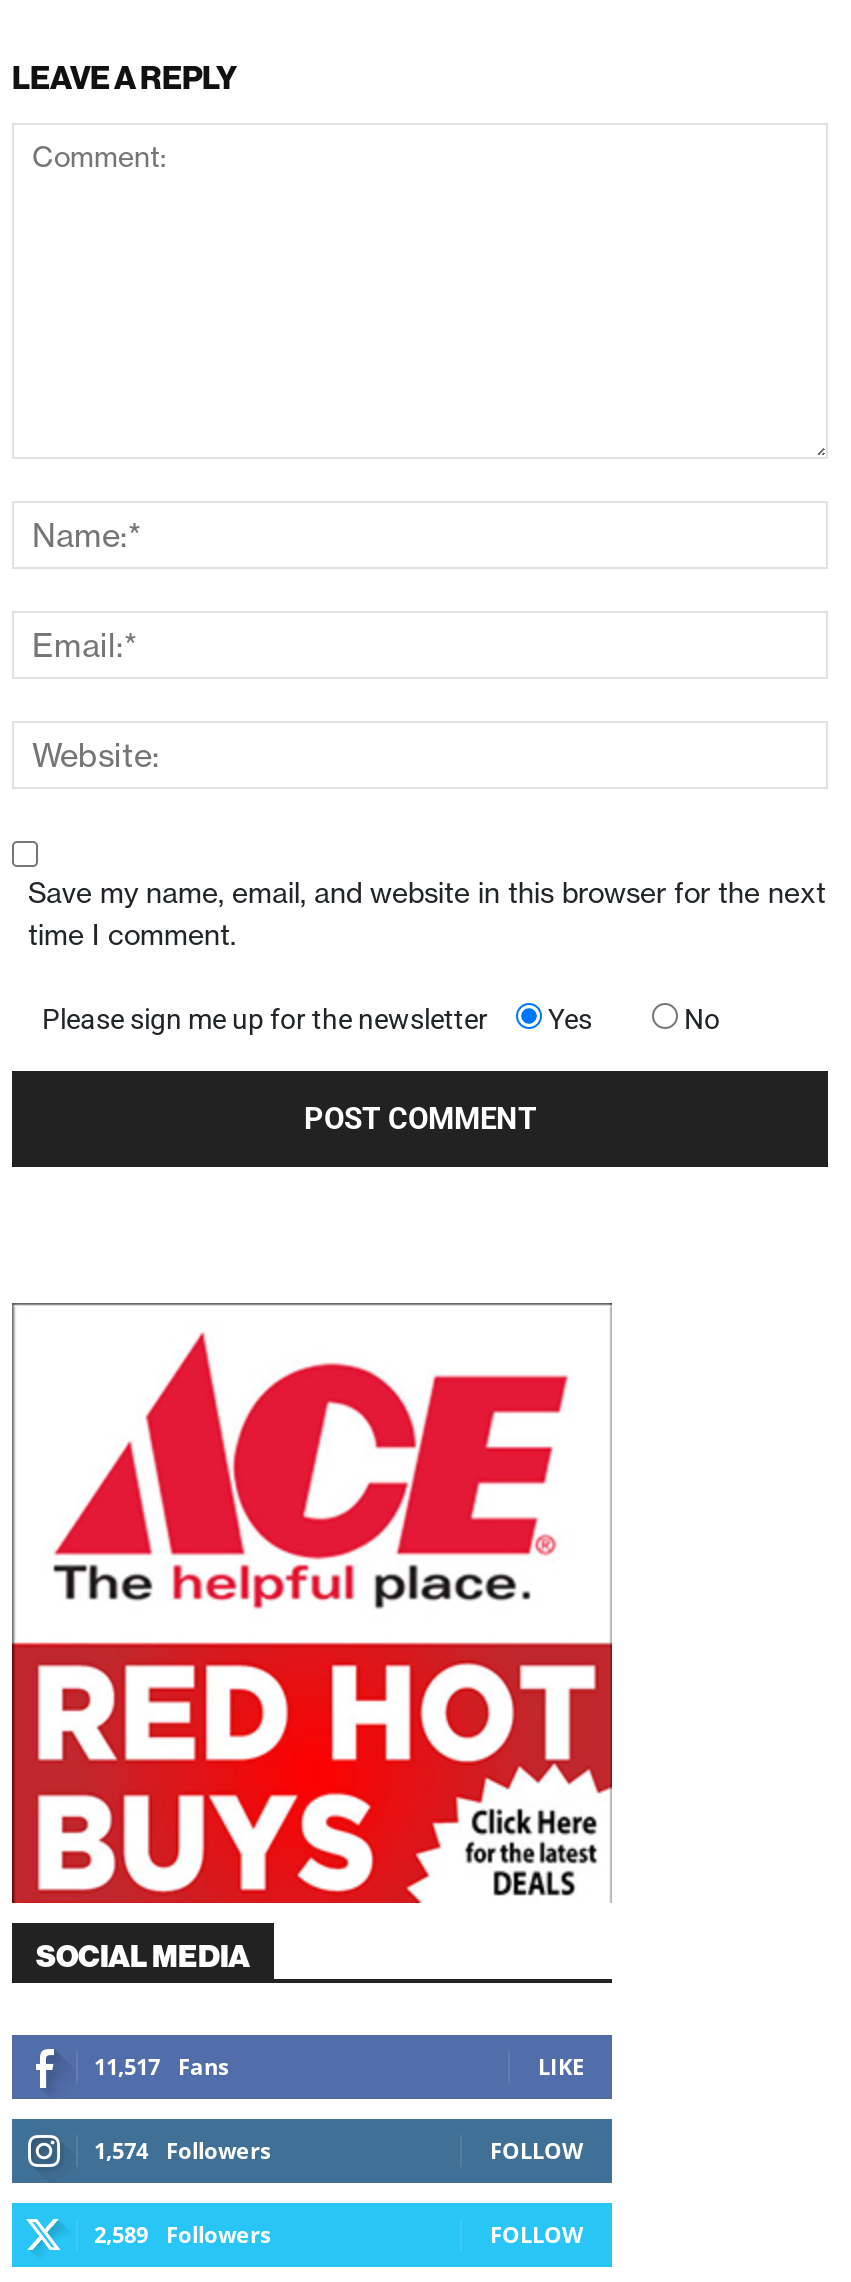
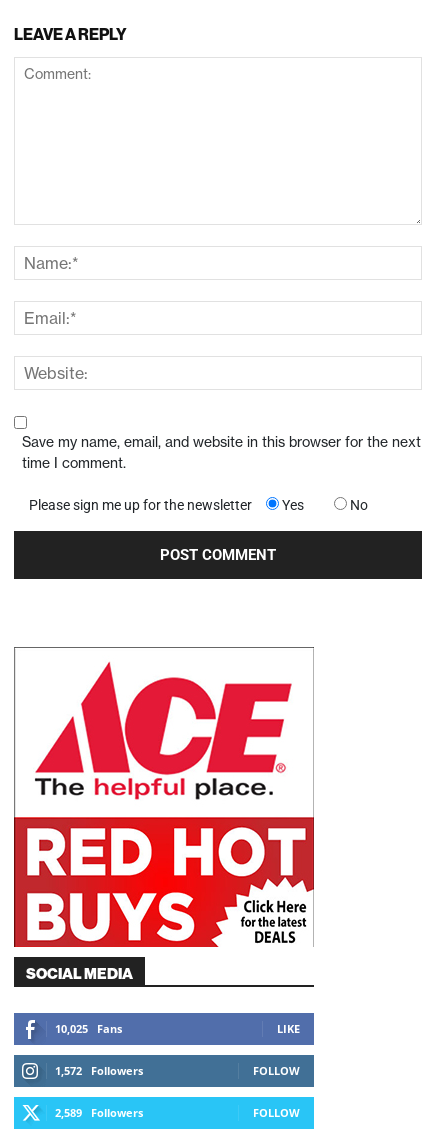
- 11,517 Fans
+ 10,025 Fans

- 1,574 Followers
+ 1,572 Followers
